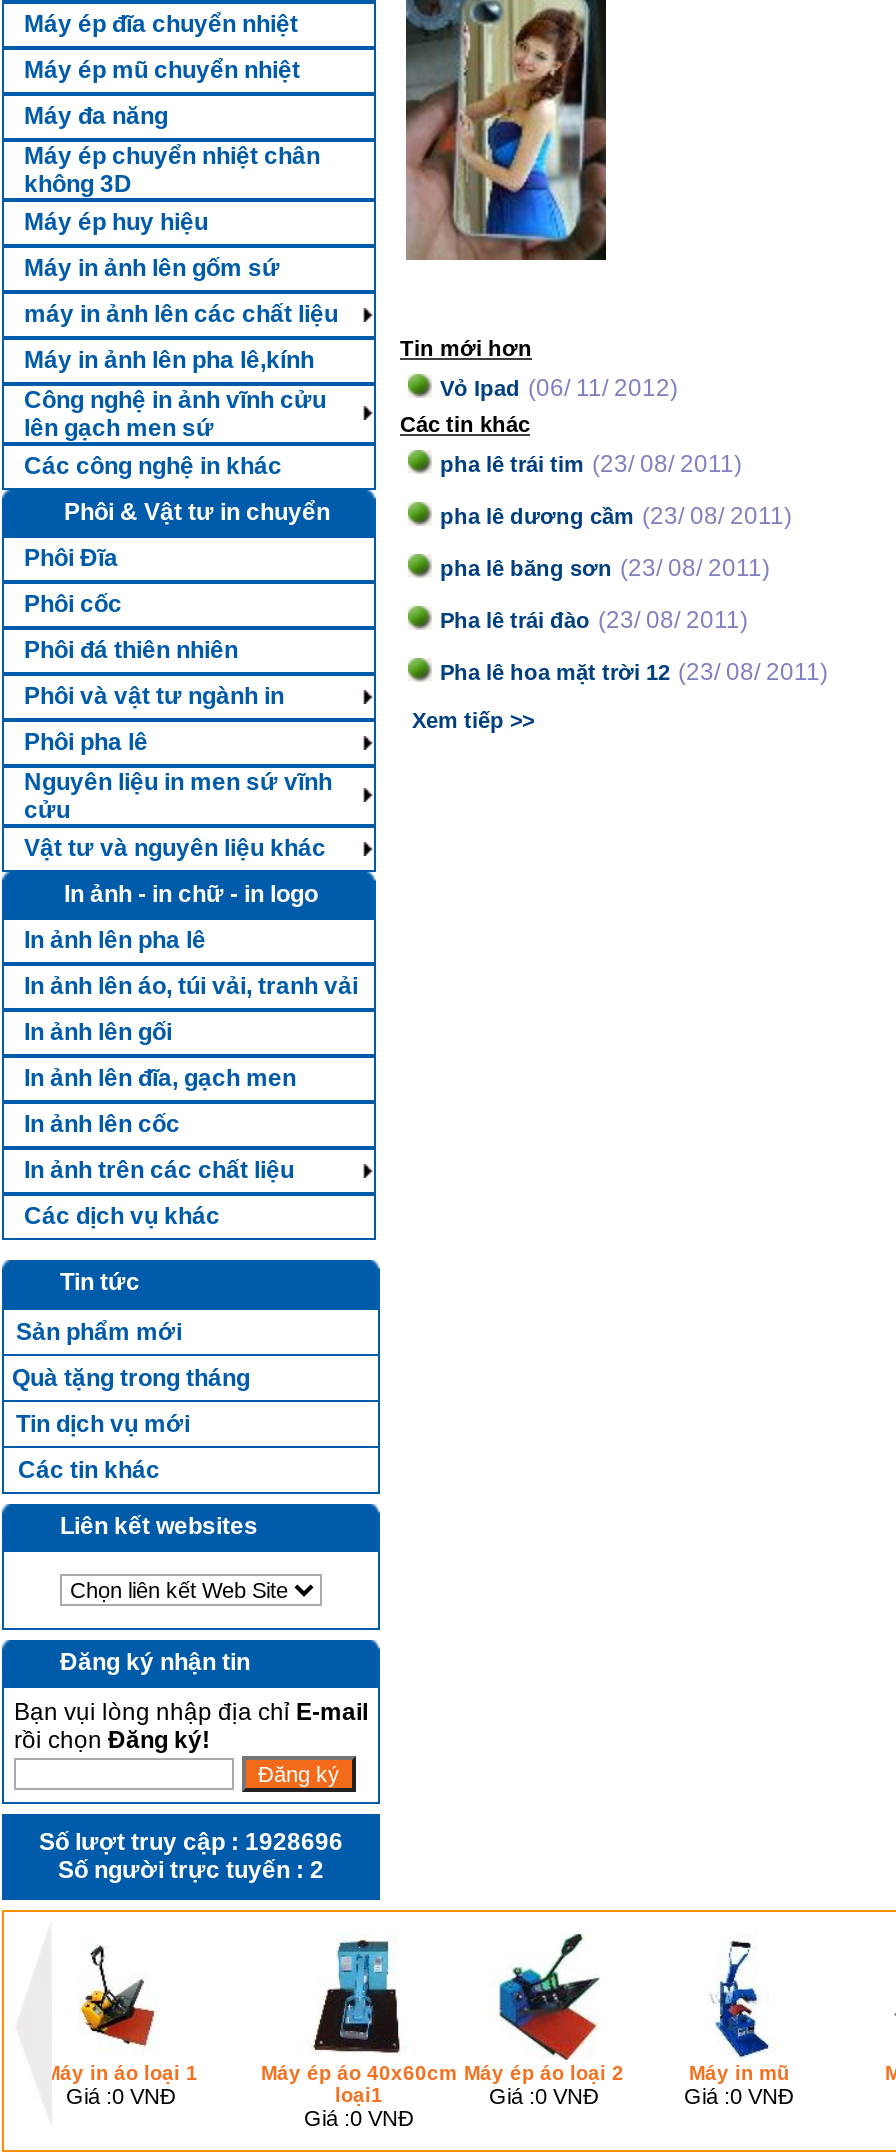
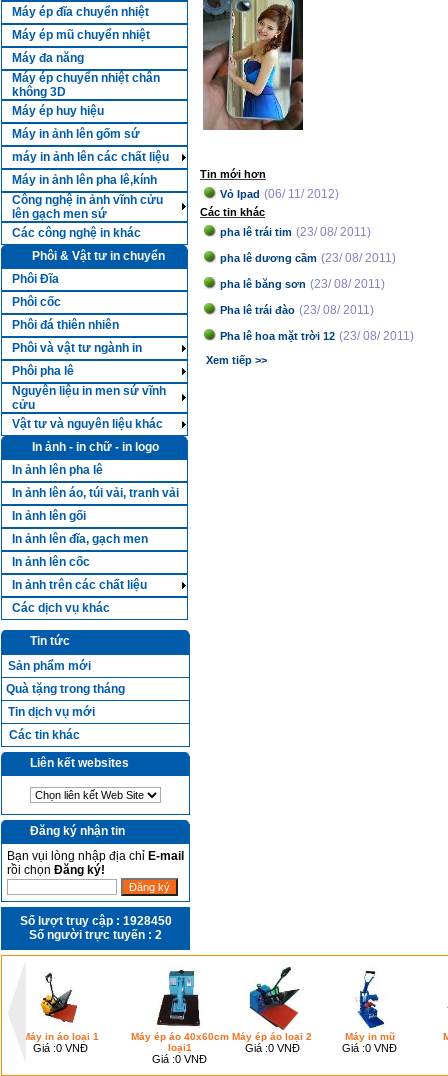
- Số lượt truy cập : 1928696
+ Số lượt truy cập : 1928450
